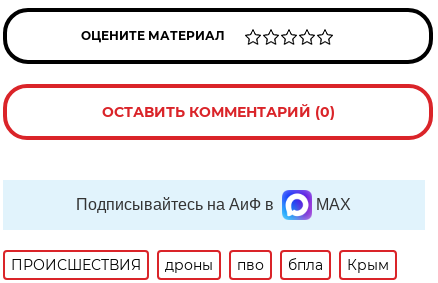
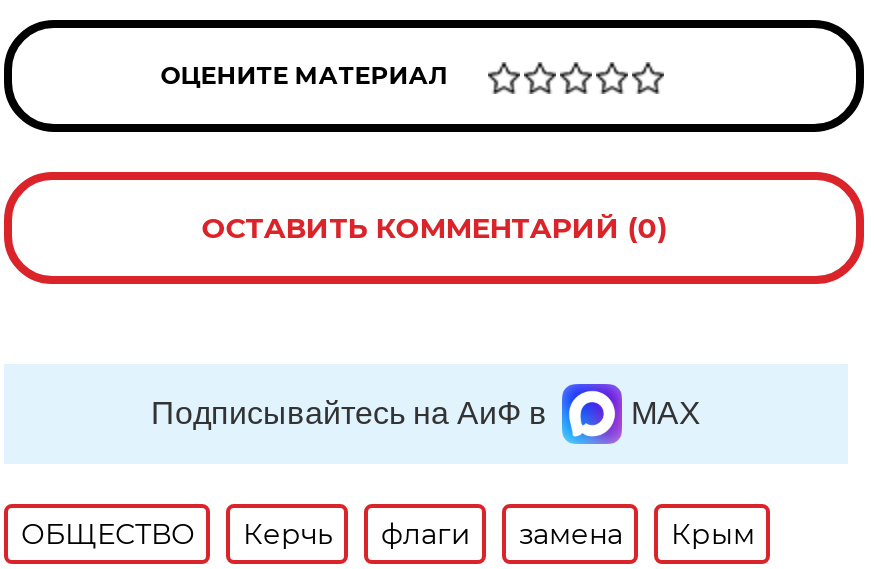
- ПРОИСШЕСТВИЯ
- дроны
- пво
- бпла
+ ОБЩЕСТВО
+ Керчь
+ флаги
+ замена
